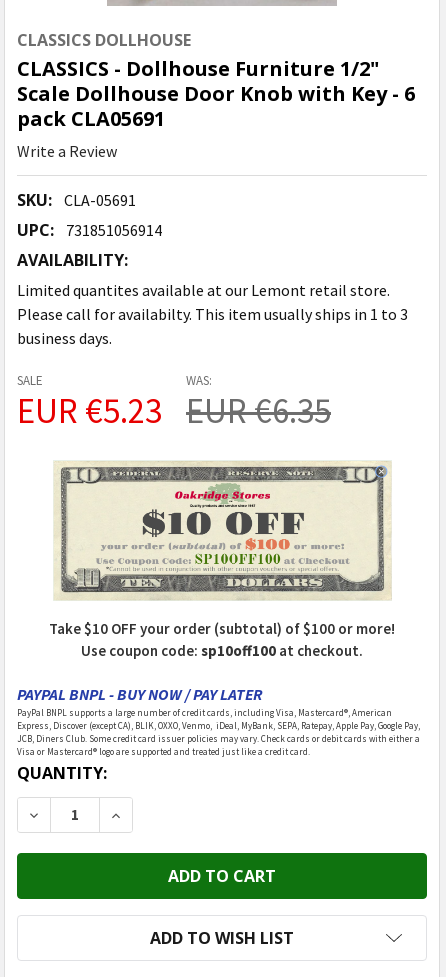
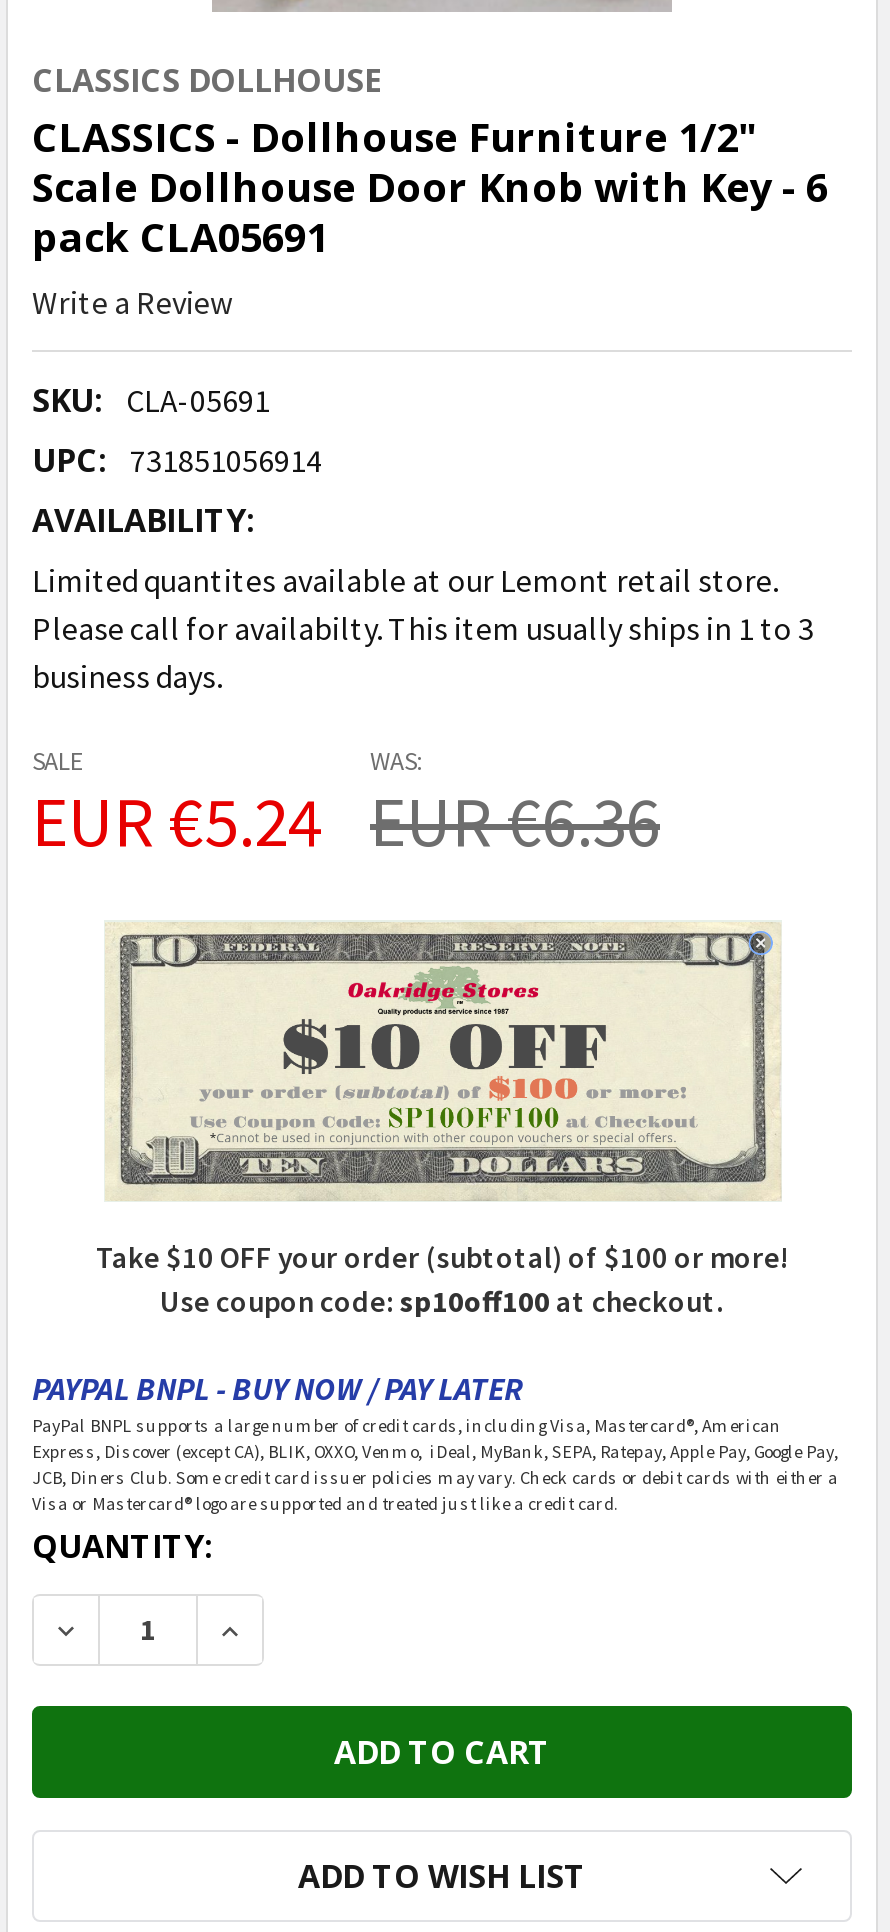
- EUR €5.23
+ EUR €5.24

- EUR €6.35
+ EUR €6.36
